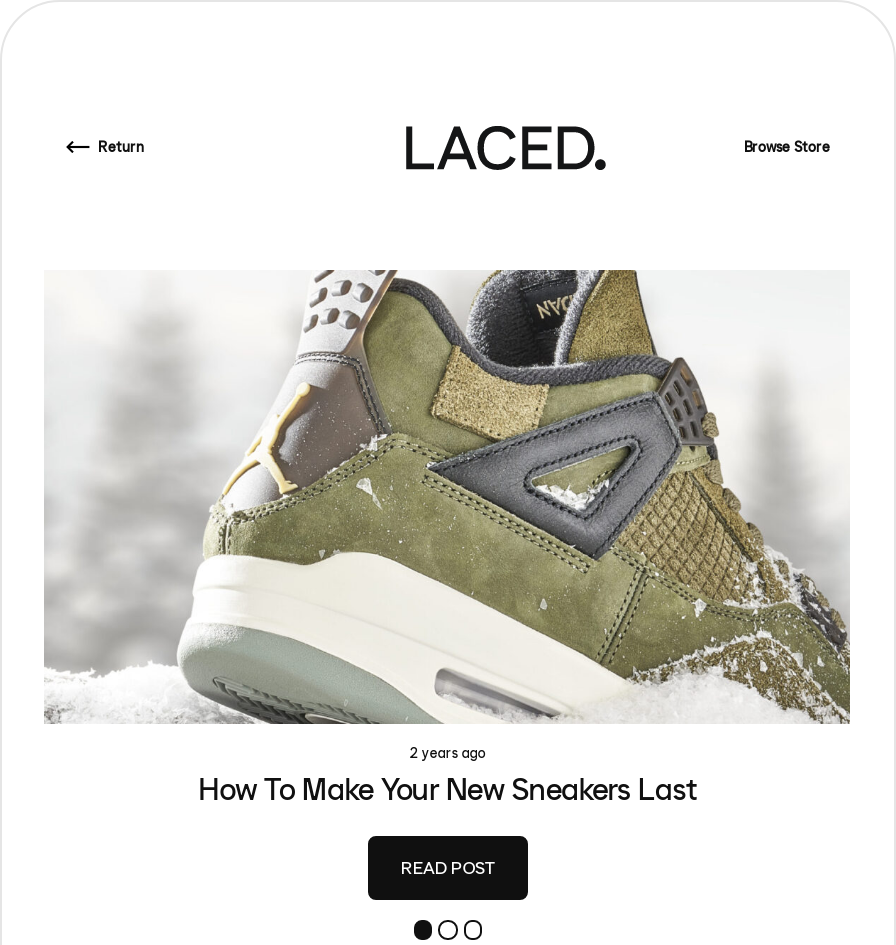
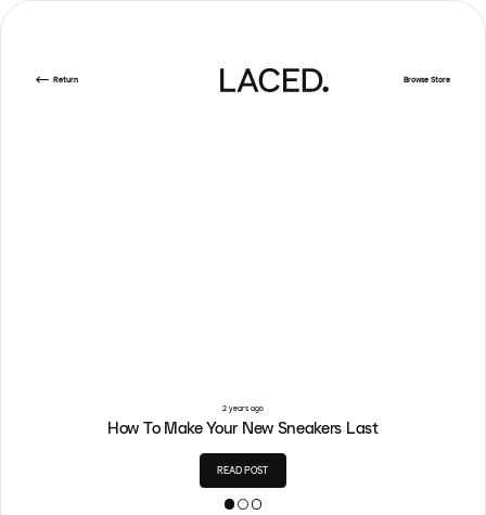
- [image]
